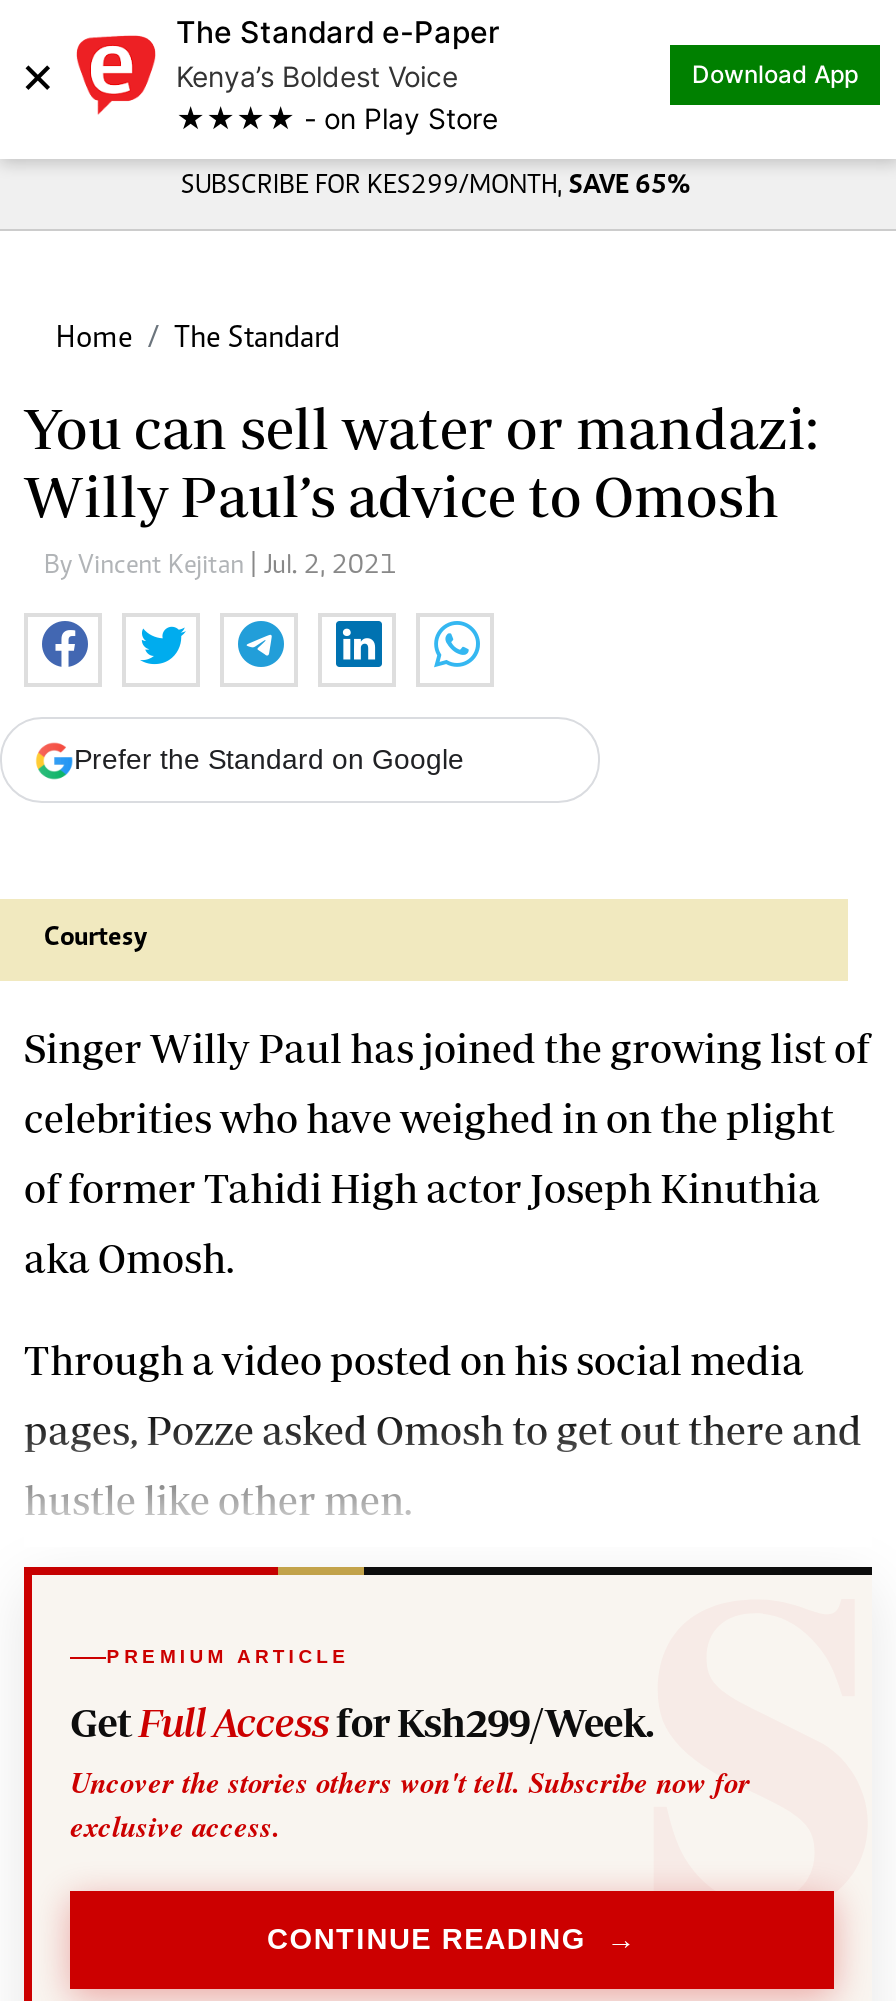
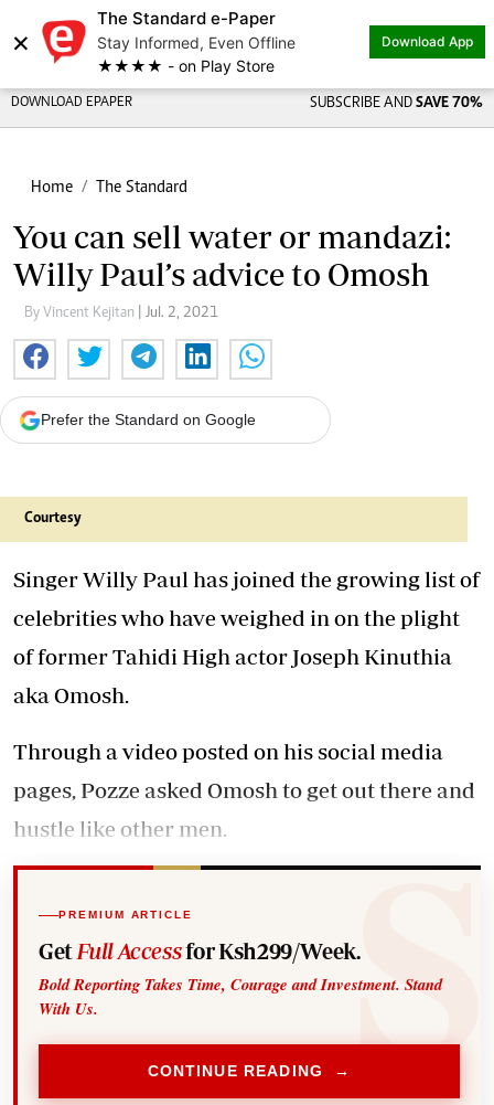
- Kenya’s Boldest Voice
+ Stay Informed, Even Offline

- SUBSCRIBE FOR KES299/MONTH, SAVE 65%
+ DOWNLOAD EPAPER
+ SUBSCRIBE AND SAVE 70%

- Uncover the stories others won't tell. Subscribe now for
- exclusive access.
+ Bold Reporting Takes Time, Courage and Investment. Stand
+ With Us.
